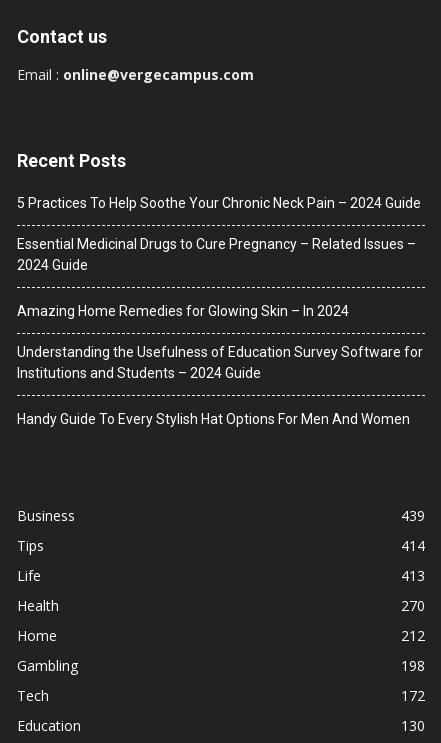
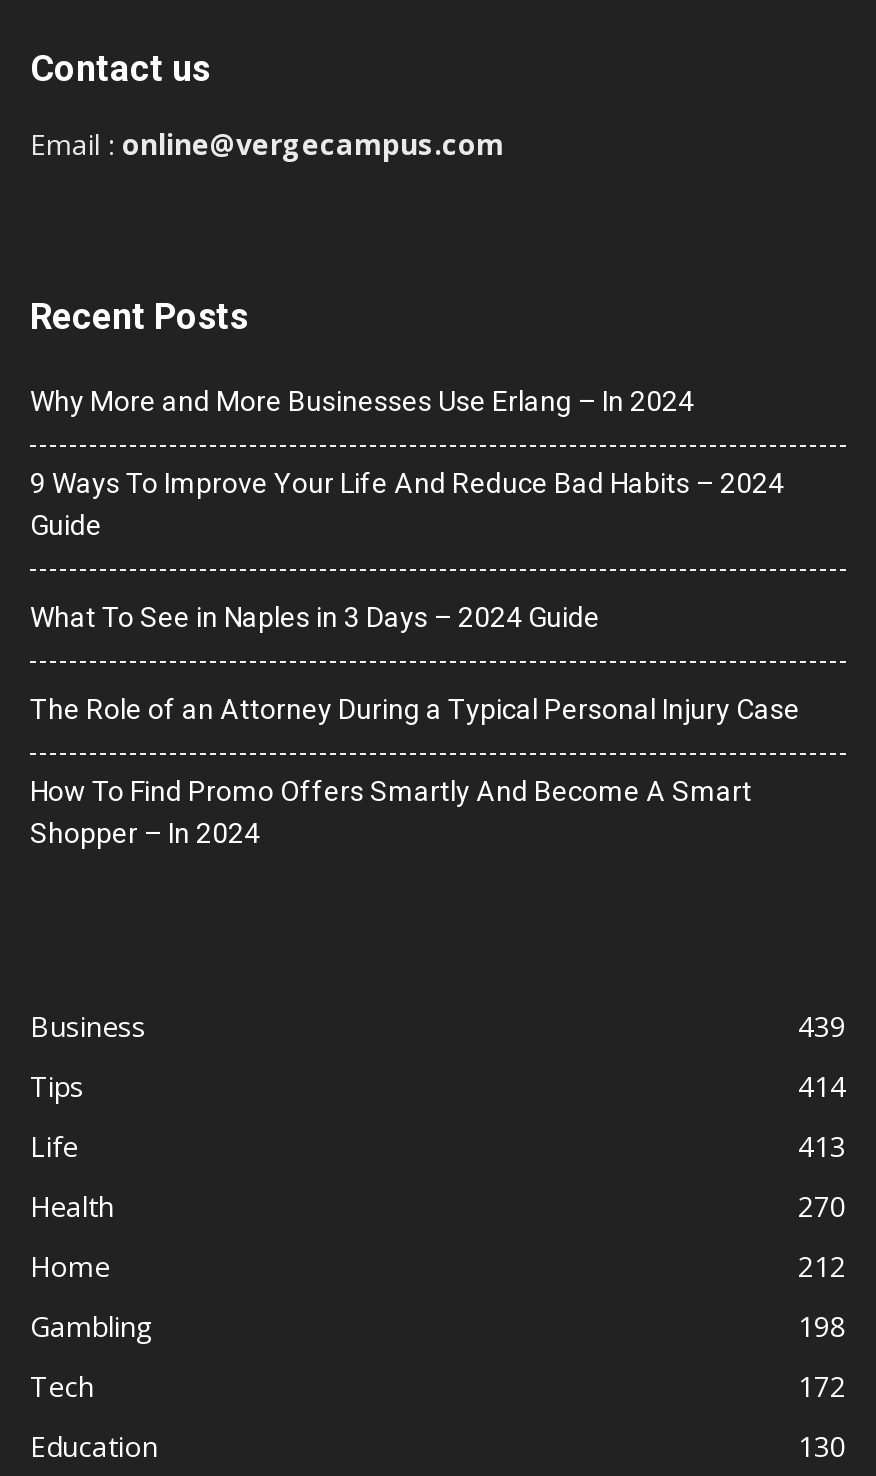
- 5 Practices To Help Soothe Your Chronic Neck Pain – 2024 Guide
+ Why More and More Businesses Use Erlang – In 2024

- Essential Medicinal Drugs to Cure Pregnancy – Related Issues –
- 2024 Guide
+ 9 Ways To Improve Your Life And Reduce Bad Habits – 2024
+ Guide

- Amazing Home Remedies for Glowing Skin – In 2024
+ What To See in Naples in 3 Days – 2024 Guide

- Understanding the Usefulness of Education Survey Software for
- Institutions and Students – 2024 Guide
+ The Role of an Attorney During a Typical Personal Injury Case

- Handy Guide To Every Stylish Hat Options For Men And Women
+ How To Find Promo Offers Smartly And Become A Smart
+ Shopper – In 2024
